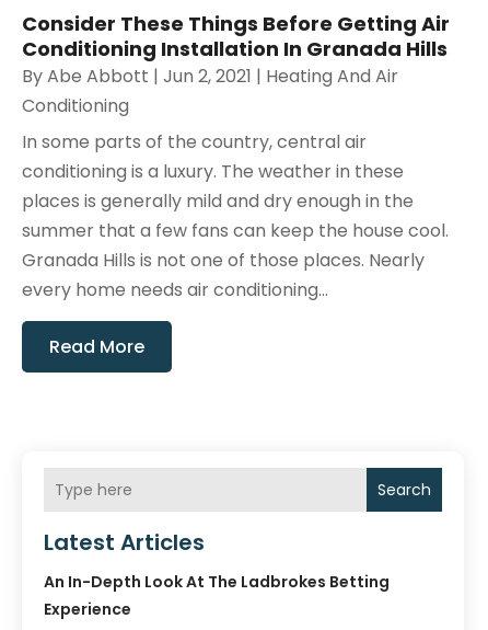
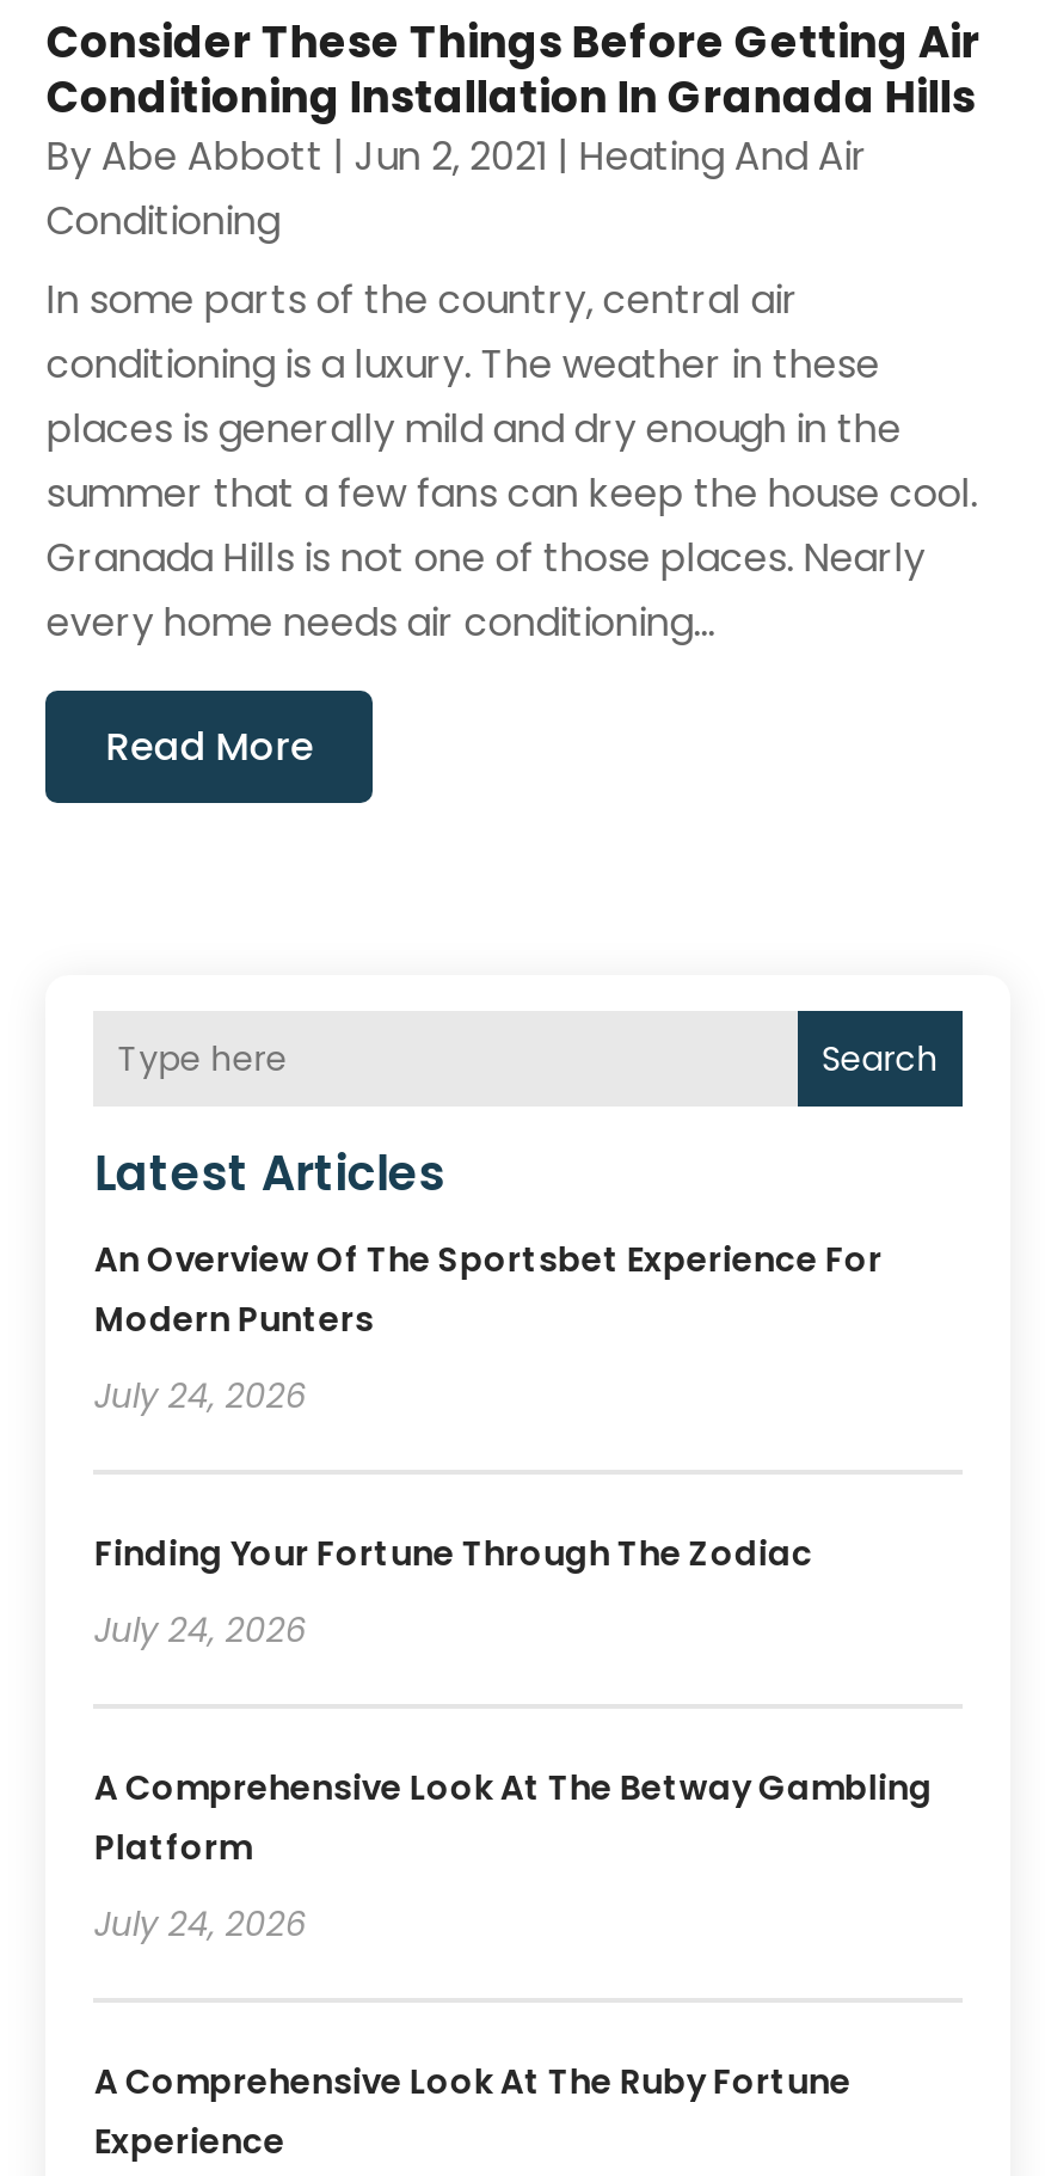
- An In-Depth Look At The Ladbrokes Betting
+ An Overview Of The Sportsbet Experience For
+ Modern Punters
+ July 24, 2026
+ Finding Your Fortune Through The Zodiac
+ July 24, 2026
+ A Comprehensive Look At The Betway Gambling
+ Platform
+ July 24, 2026
+ A Comprehensive Look At The Ruby Fortune
